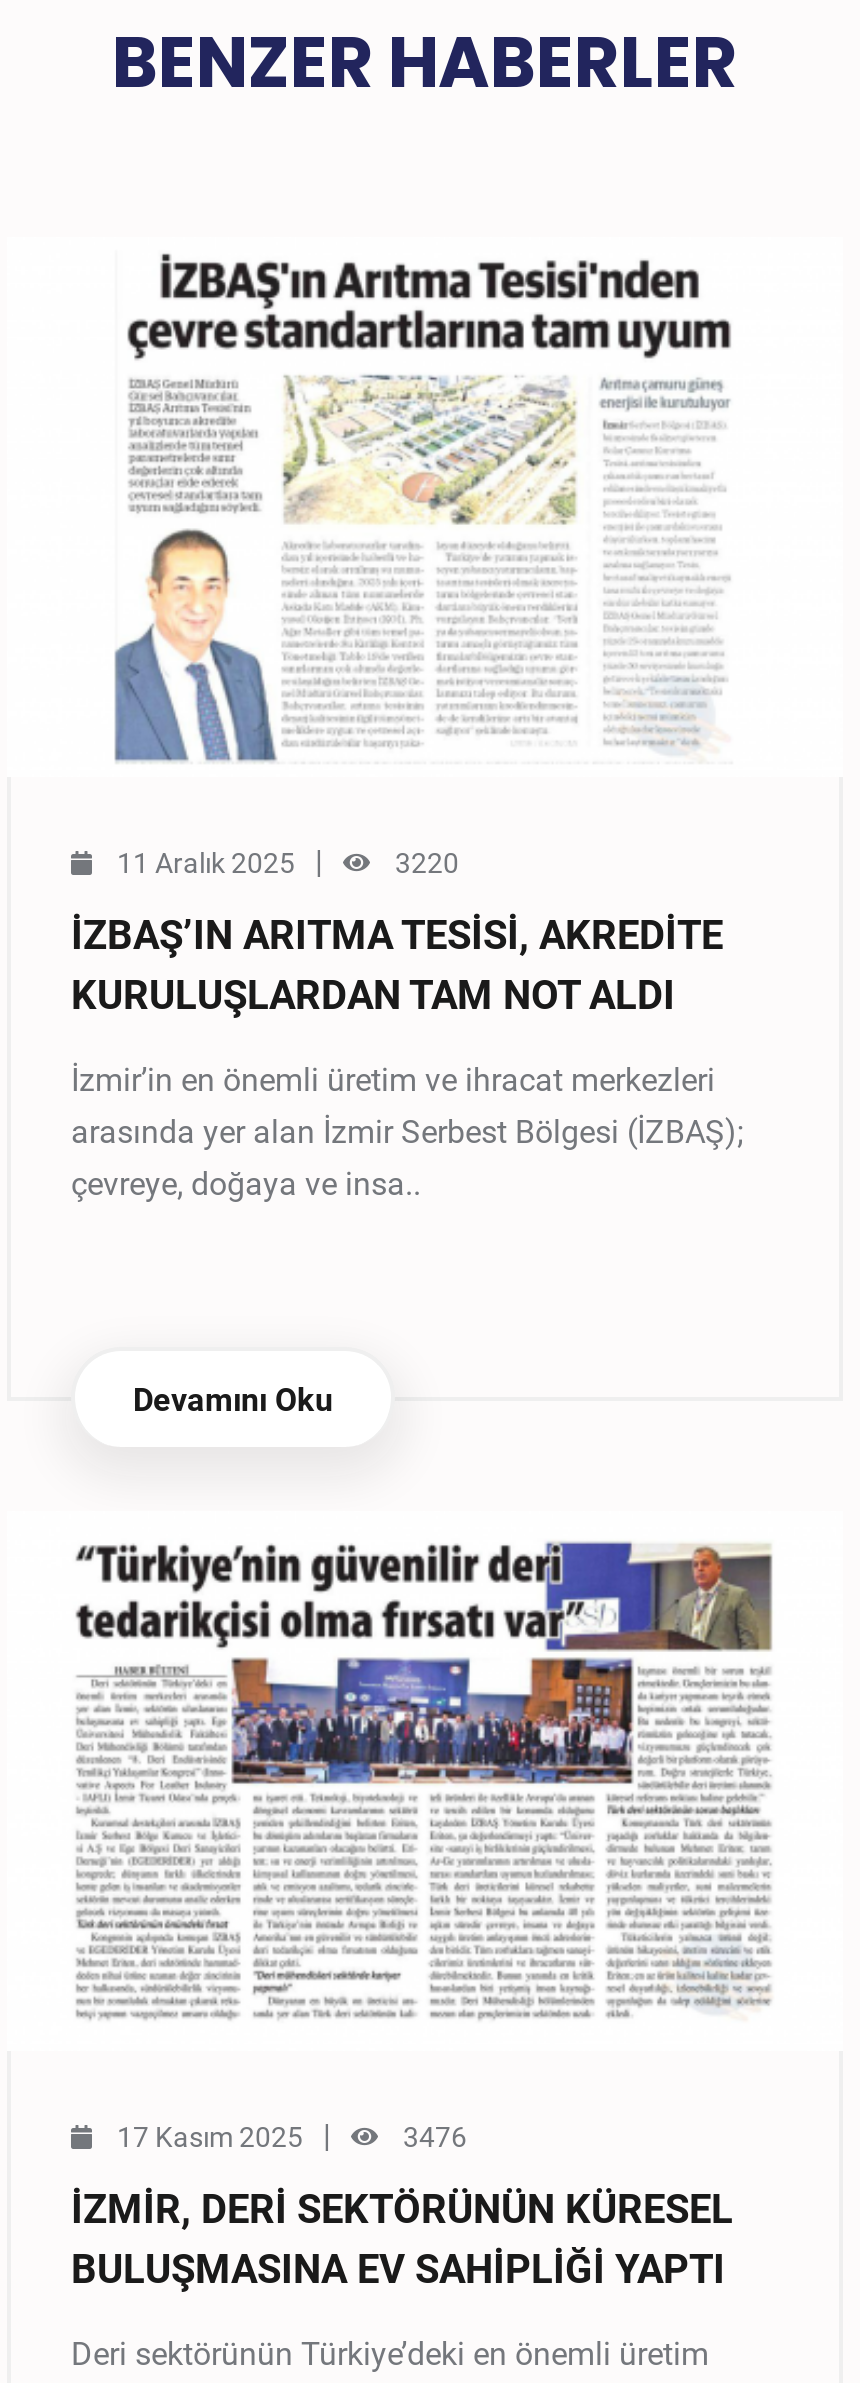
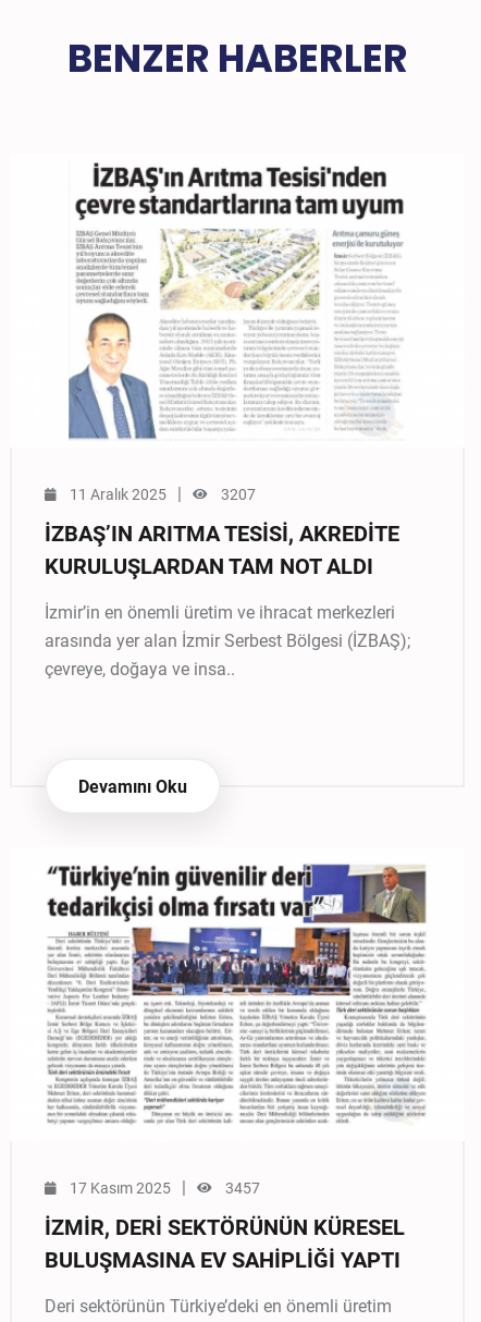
- 3220
+ 3207

- 3476
+ 3457
